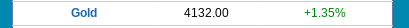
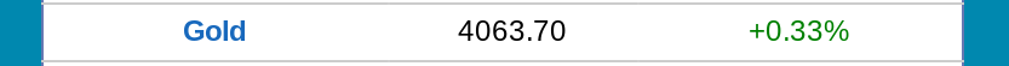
- 4132.00
+ 4063.70

- +1.35%
+ +0.33%
